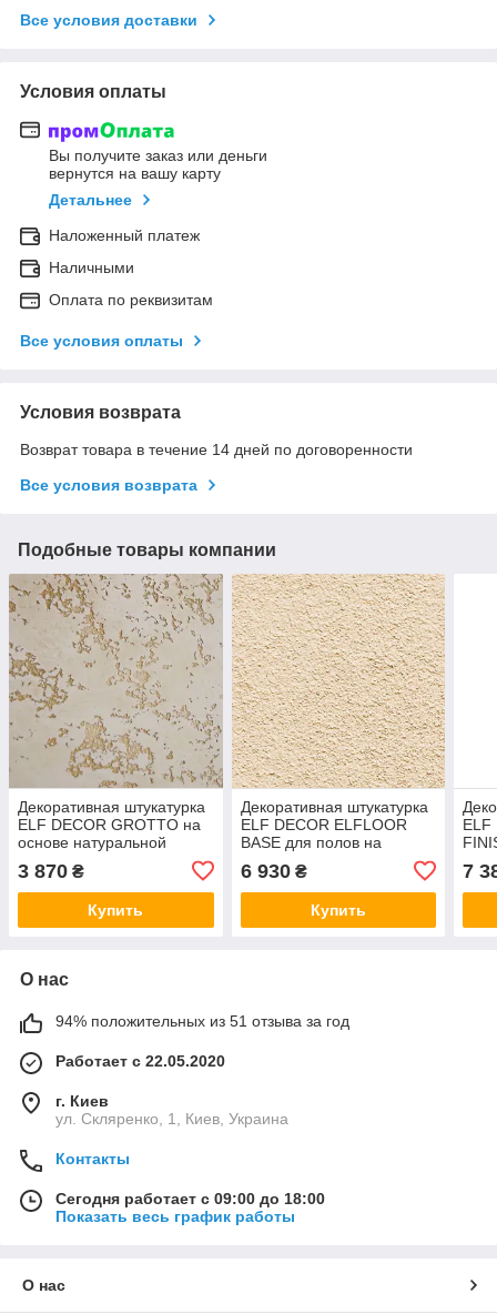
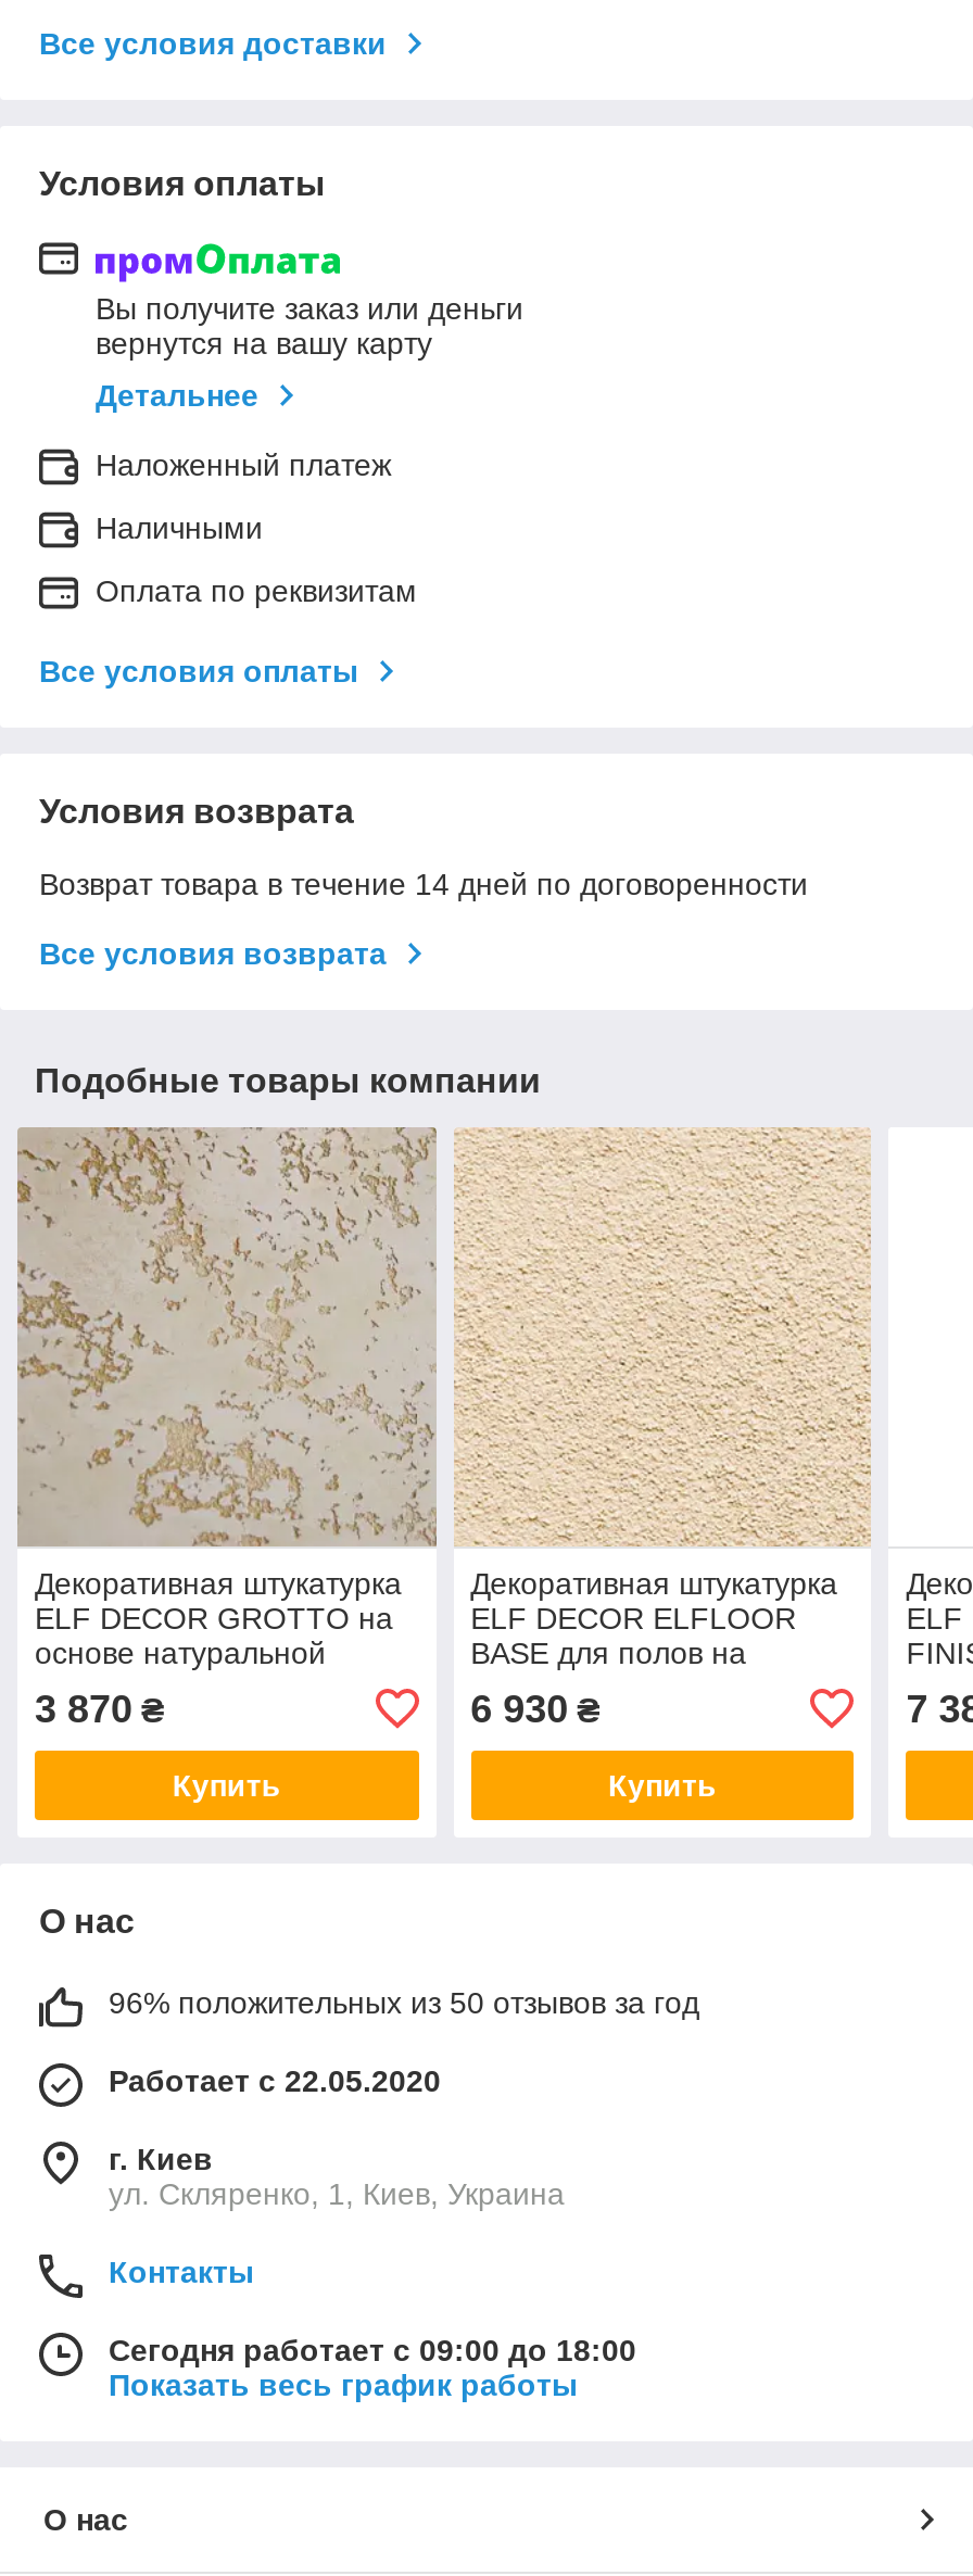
- 94% положительных из 51 отзыва за год
+ 96% положительных из 50 отзывов за год
